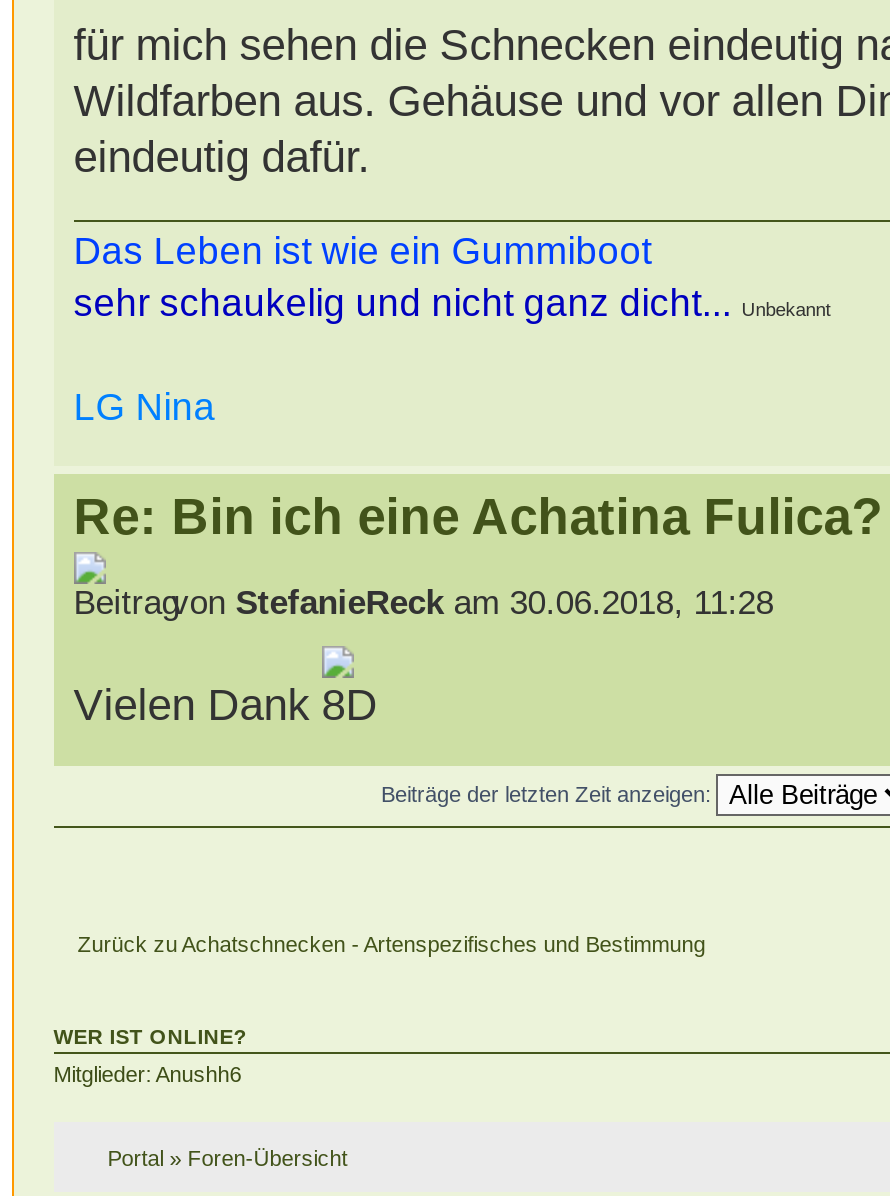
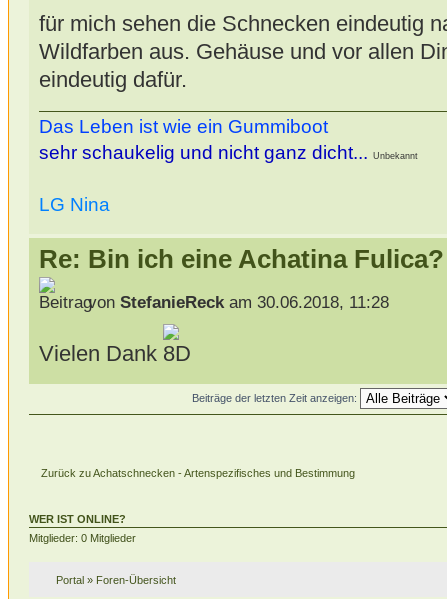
- Mitglieder: Anushh6
+ Mitglieder: 0 Mitglieder
